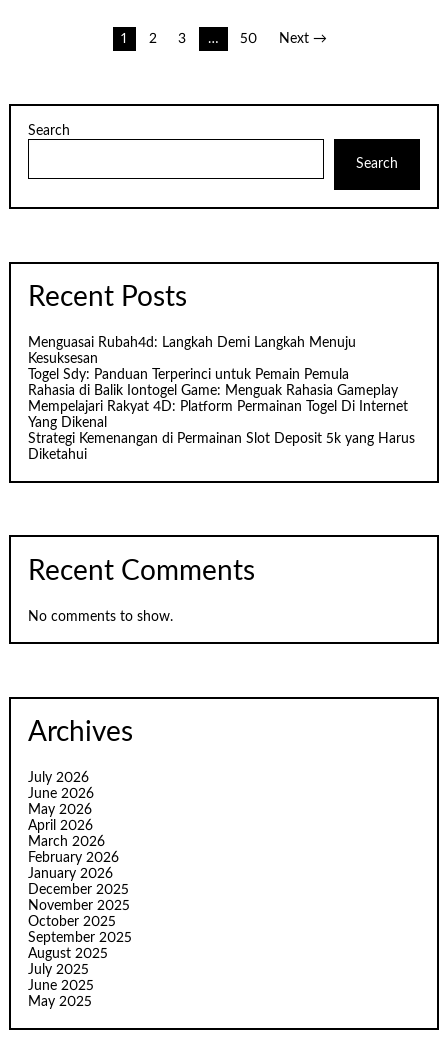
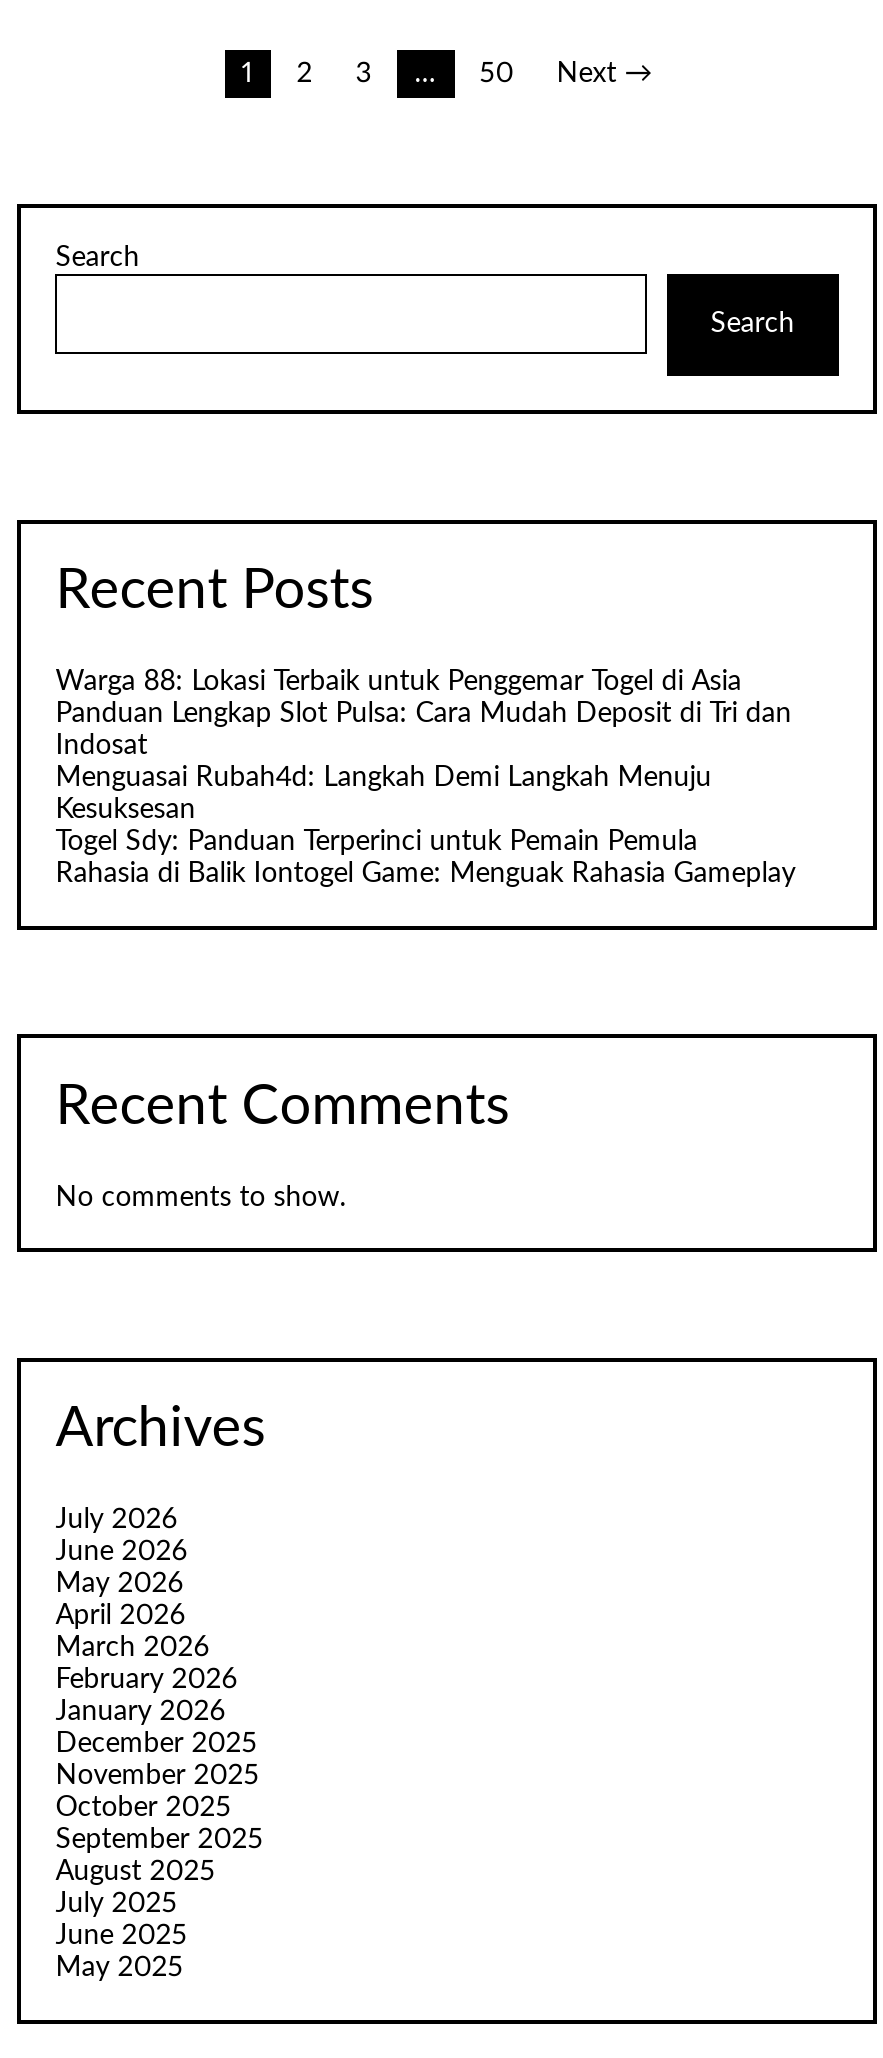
+ Warga 88: Lokasi Terbaik untuk Penggemar Togel di Asia
+ Panduan Lengkap Slot Pulsa: Cara Mudah Deposit di Tri dan
+ Indosat

moved down: Menguasai Rubah4d: Langkah Demi Langkah Menuju | Kesuksesan | Togel Sdy: Panduan Terperinci untuk Pemain Pemula | Rahasia di Balik Iontogel Game: Menguak Rahasia Gameplay

- Mempelajari Rakyat 4D: Platform Permainan Togel Di Internet
- Yang Dikenal
- Strategi Kemenangan di Permainan Slot Deposit 5k yang Harus
- Diketahui
